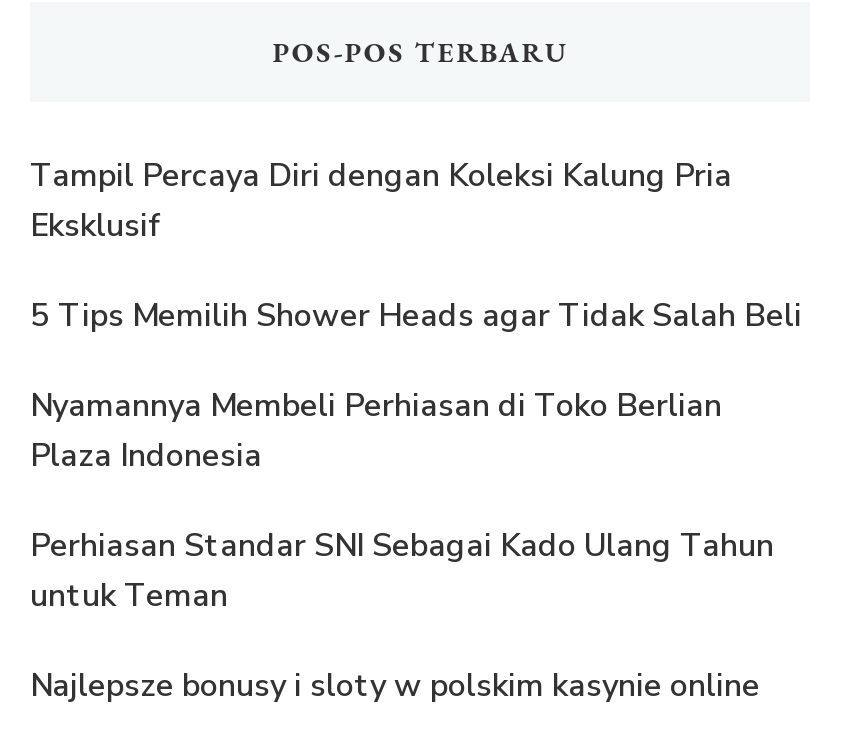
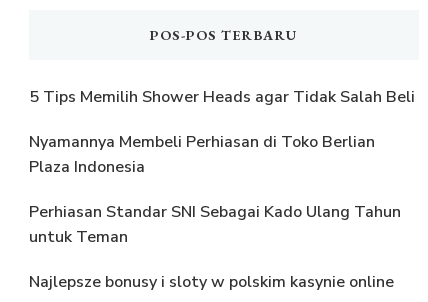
- Tampil Percaya Diri dengan Koleksi Kalung Pria
- Eksklusif
